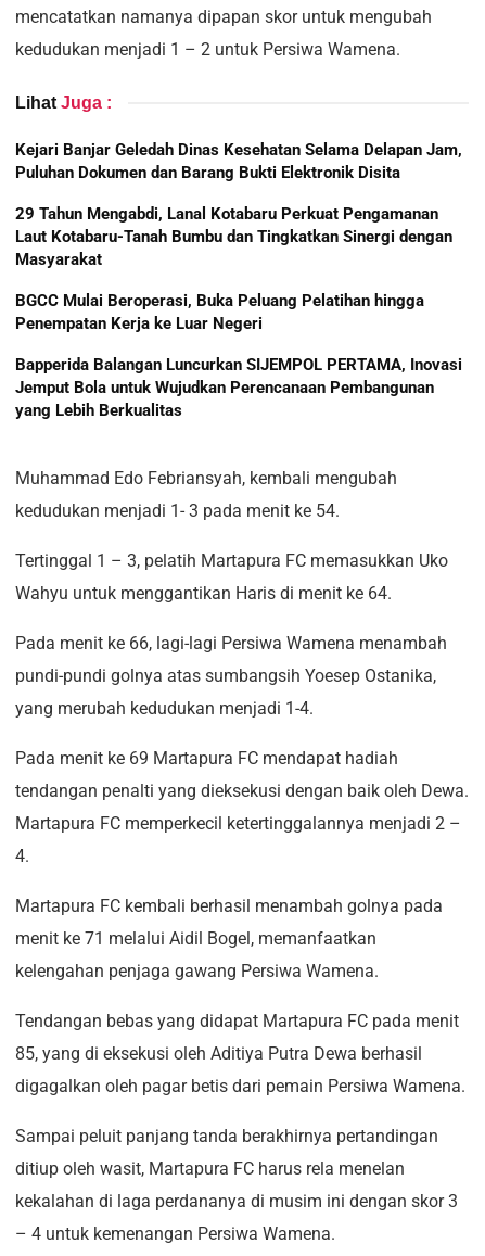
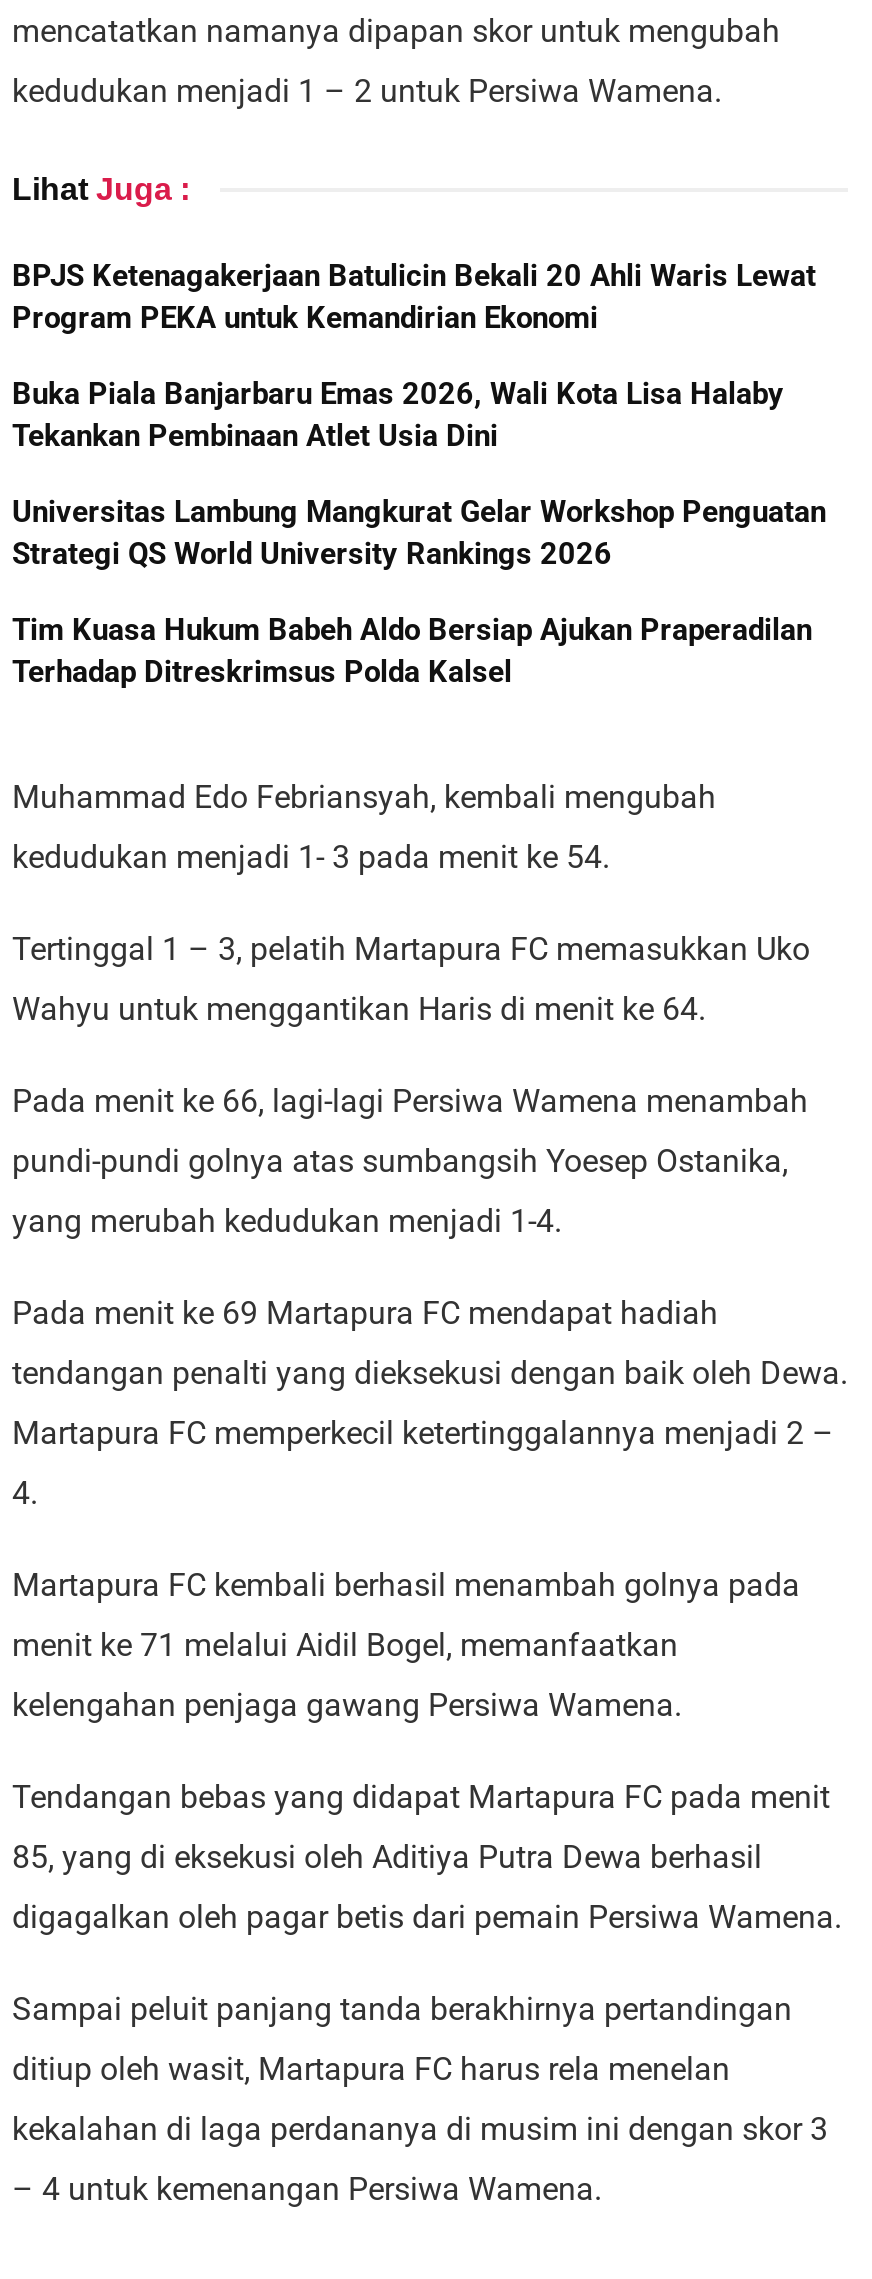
- Kejari Banjar Geledah Dinas Kesehatan Selama Delapan Jam,
- Puluhan Dokumen dan Barang Bukti Elektronik Disita
+ BPJS Ketenagakerjaan Batulicin Bekali 20 Ahli Waris Lewat
+ Program PEKA untuk Kemandirian Ekonomi

- 29 Tahun Mengabdi, Lanal Kotabaru Perkuat Pengamanan
- Laut Kotabaru-Tanah Bumbu dan Tingkatkan Sinergi dengan
- Masyarakat
+ Buka Piala Banjarbaru Emas 2026, Wali Kota Lisa Halaby
+ Tekankan Pembinaan Atlet Usia Dini

- BGCC Mulai Beroperasi, Buka Peluang Pelatihan hingga
- Penempatan Kerja ke Luar Negeri
+ Universitas Lambung Mangkurat Gelar Workshop Penguatan
+ Strategi QS World University Rankings 2026

- Bapperida Balangan Luncurkan SIJEMPOL PERTAMA, Inovasi
- Jemput Bola untuk Wujudkan Perencanaan Pembangunan
- yang Lebih Berkualitas
+ Tim Kuasa Hukum Babeh Aldo Bersiap Ajukan Praperadilan
+ Terhadap Ditreskrimsus Polda Kalsel
